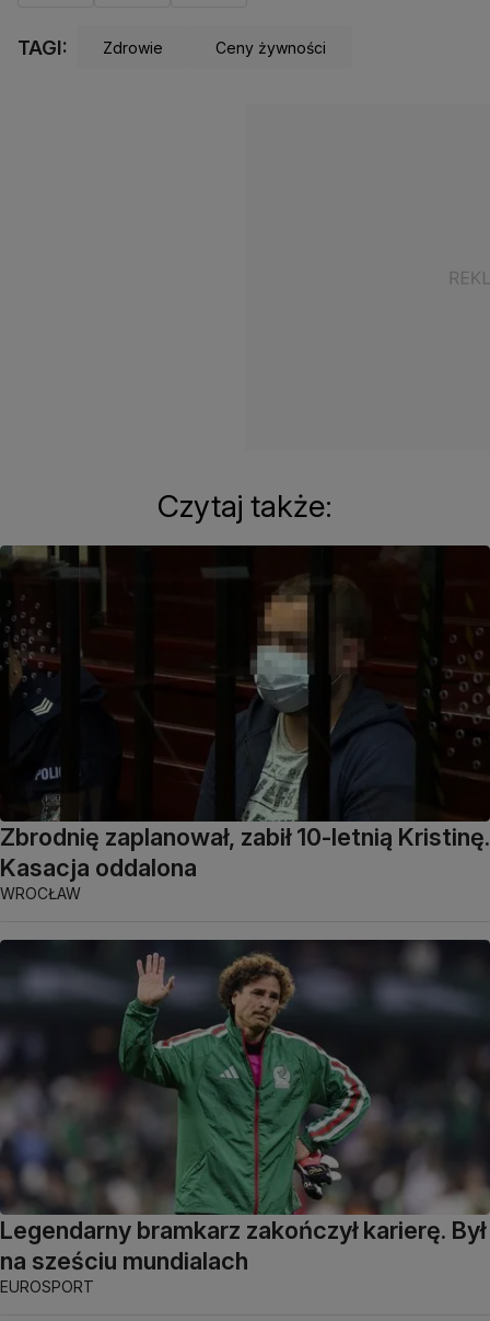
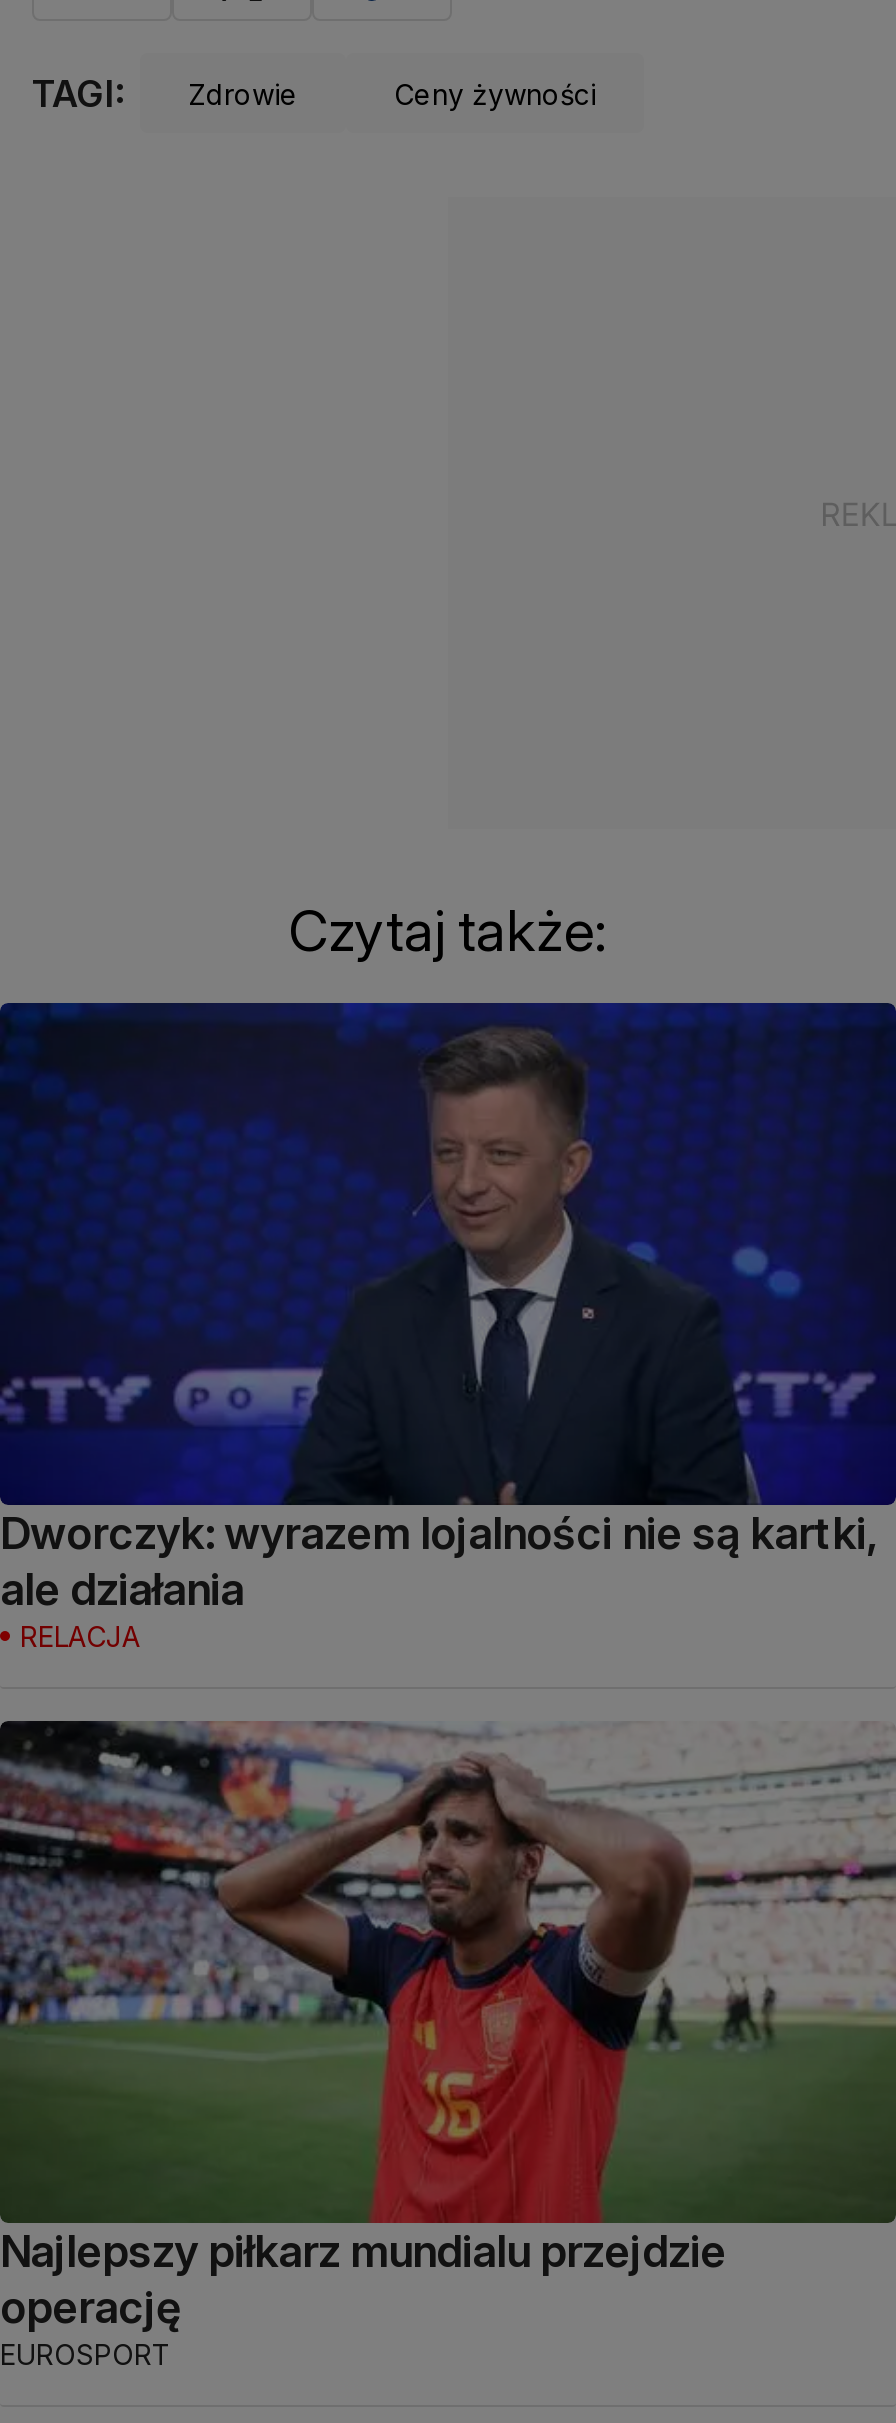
- [image]
- Zbrodnię zaplanował, zabił 10-letnią Kristinę.
- Kasacja oddalona
- WROCŁAW
+ [image]
+ Dworczyk: wyrazem lojalności nie są kartki,
+ ale działania
+ RELACJA

- [image]
- Legendarny bramkarz zakończył karierę. Był
- na sześciu mundialach
+ [image]
+ Najlepszy piłkarz mundialu przejdzie
+ operację
